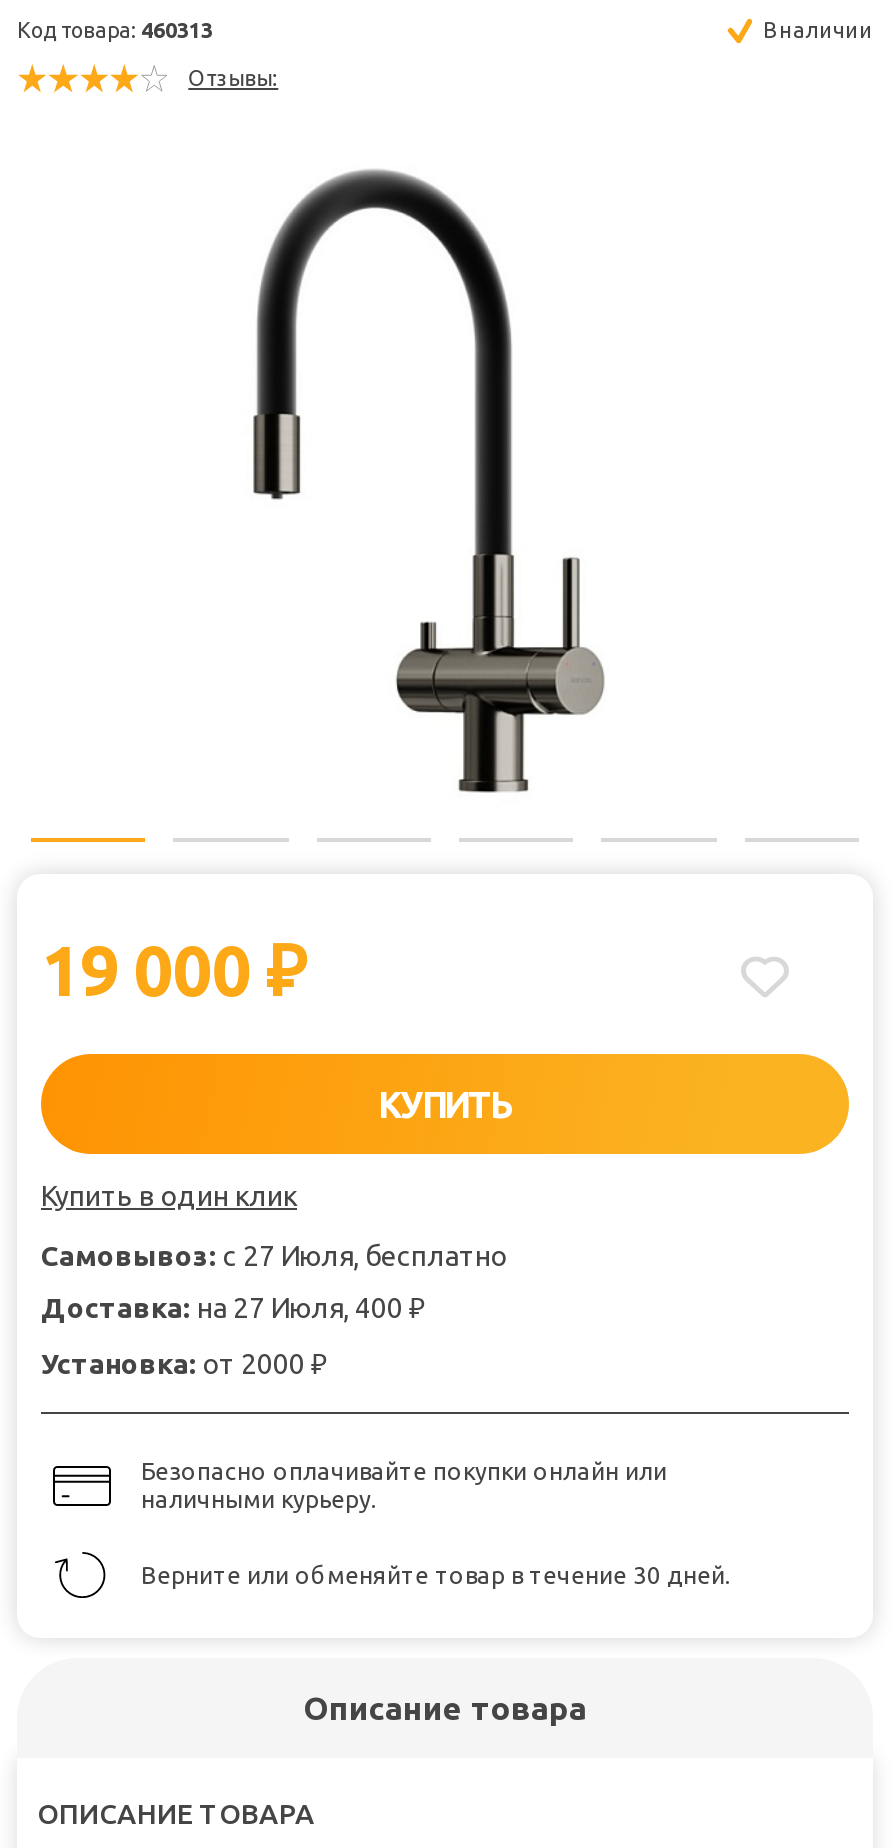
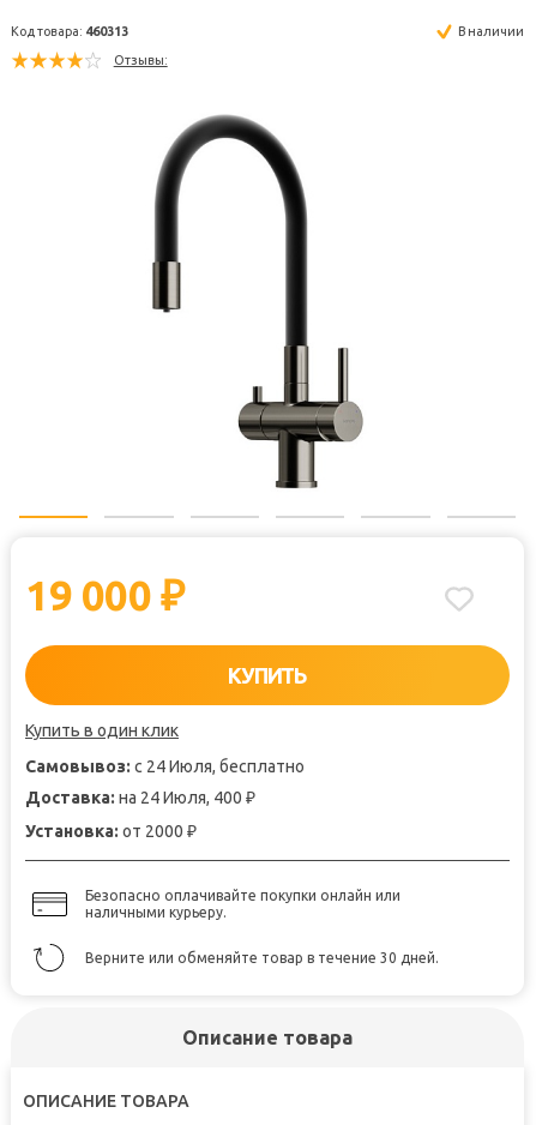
- Самовывоз: с 27 Июля, бесплатно
+ Самовывоз: с 24 Июля, бесплатно

- Доставка: на 27 Июля, 400 ₽
+ Доставка: на 24 Июля, 400 ₽
